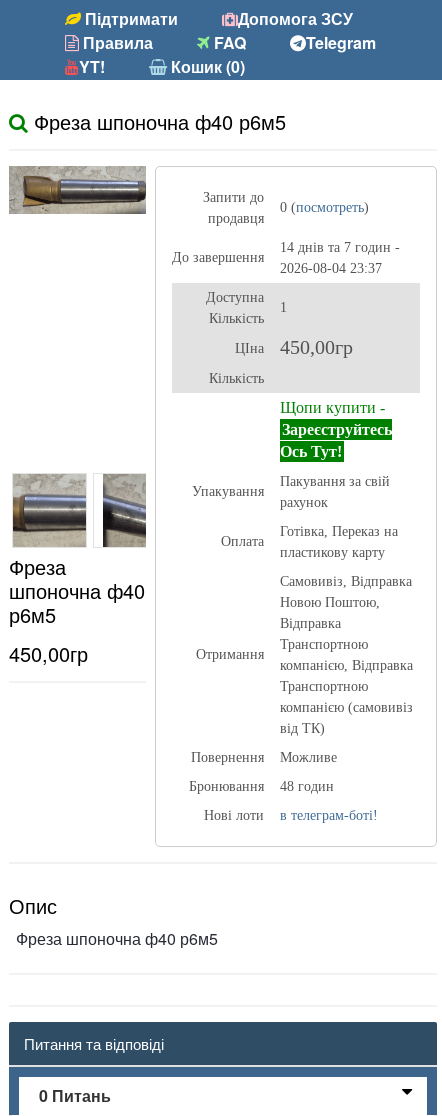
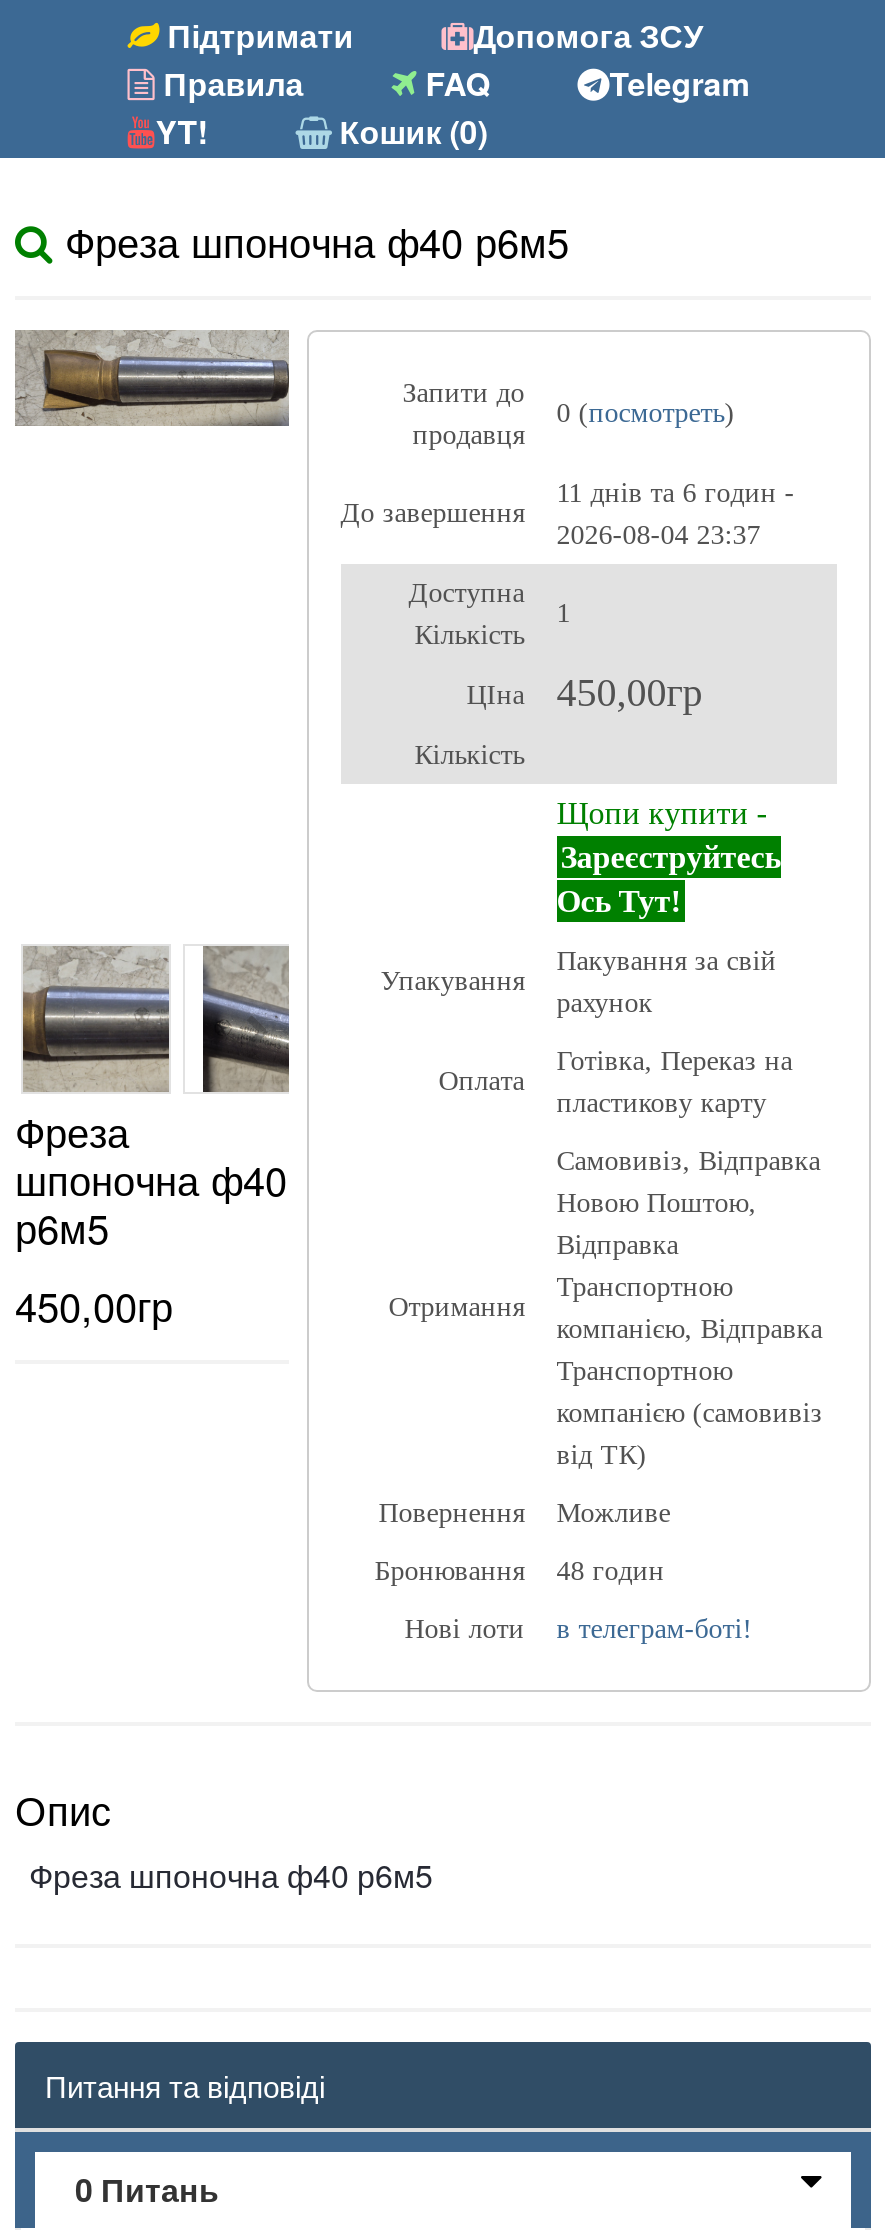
- 14 днів та 7 годин -
+ 11 днів та 6 годин -
